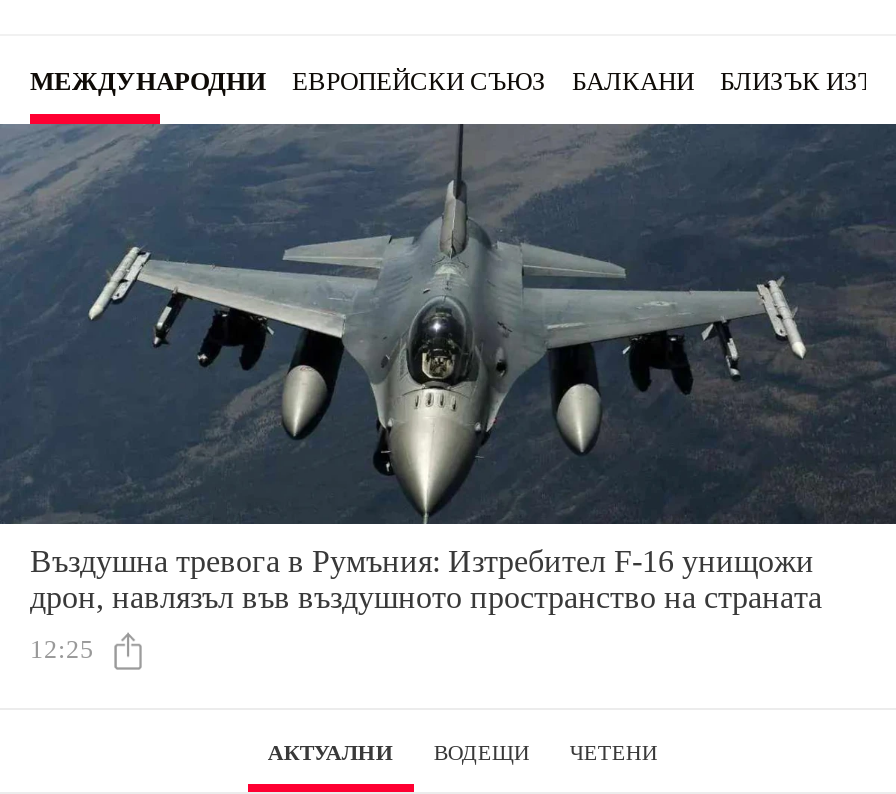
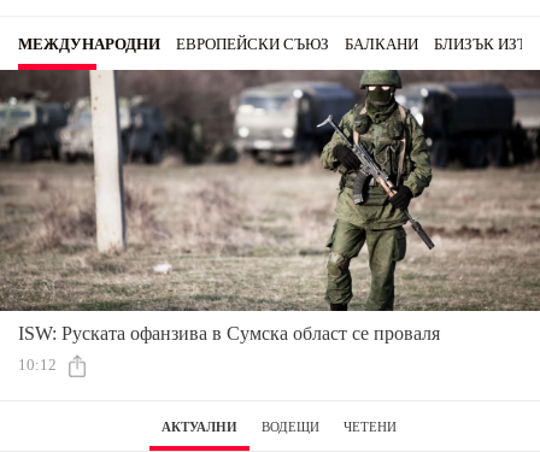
- [image]
- Въздушна тревога в Румъния: Изтребител F-16 унищожи
- дрон, навлязъл във въздушното пространство на страната
+ [image]
+ ISW: Руската офанзива в Сумска област се проваля

- 12:25
+ 10:12
